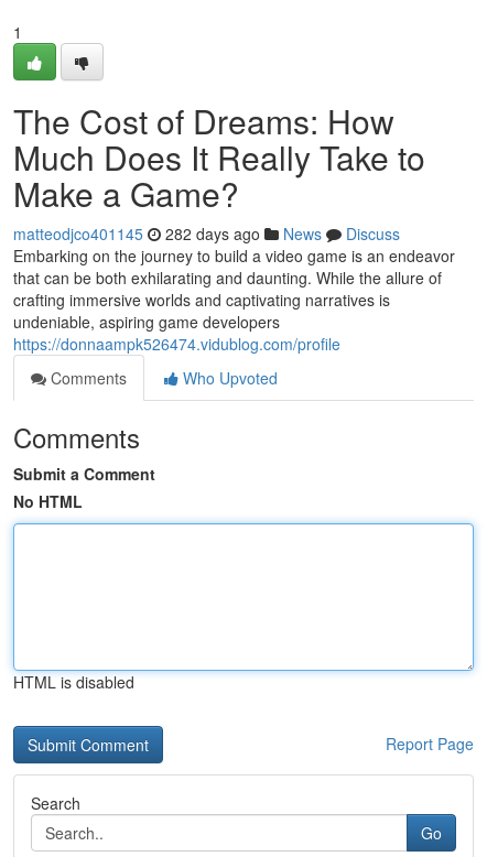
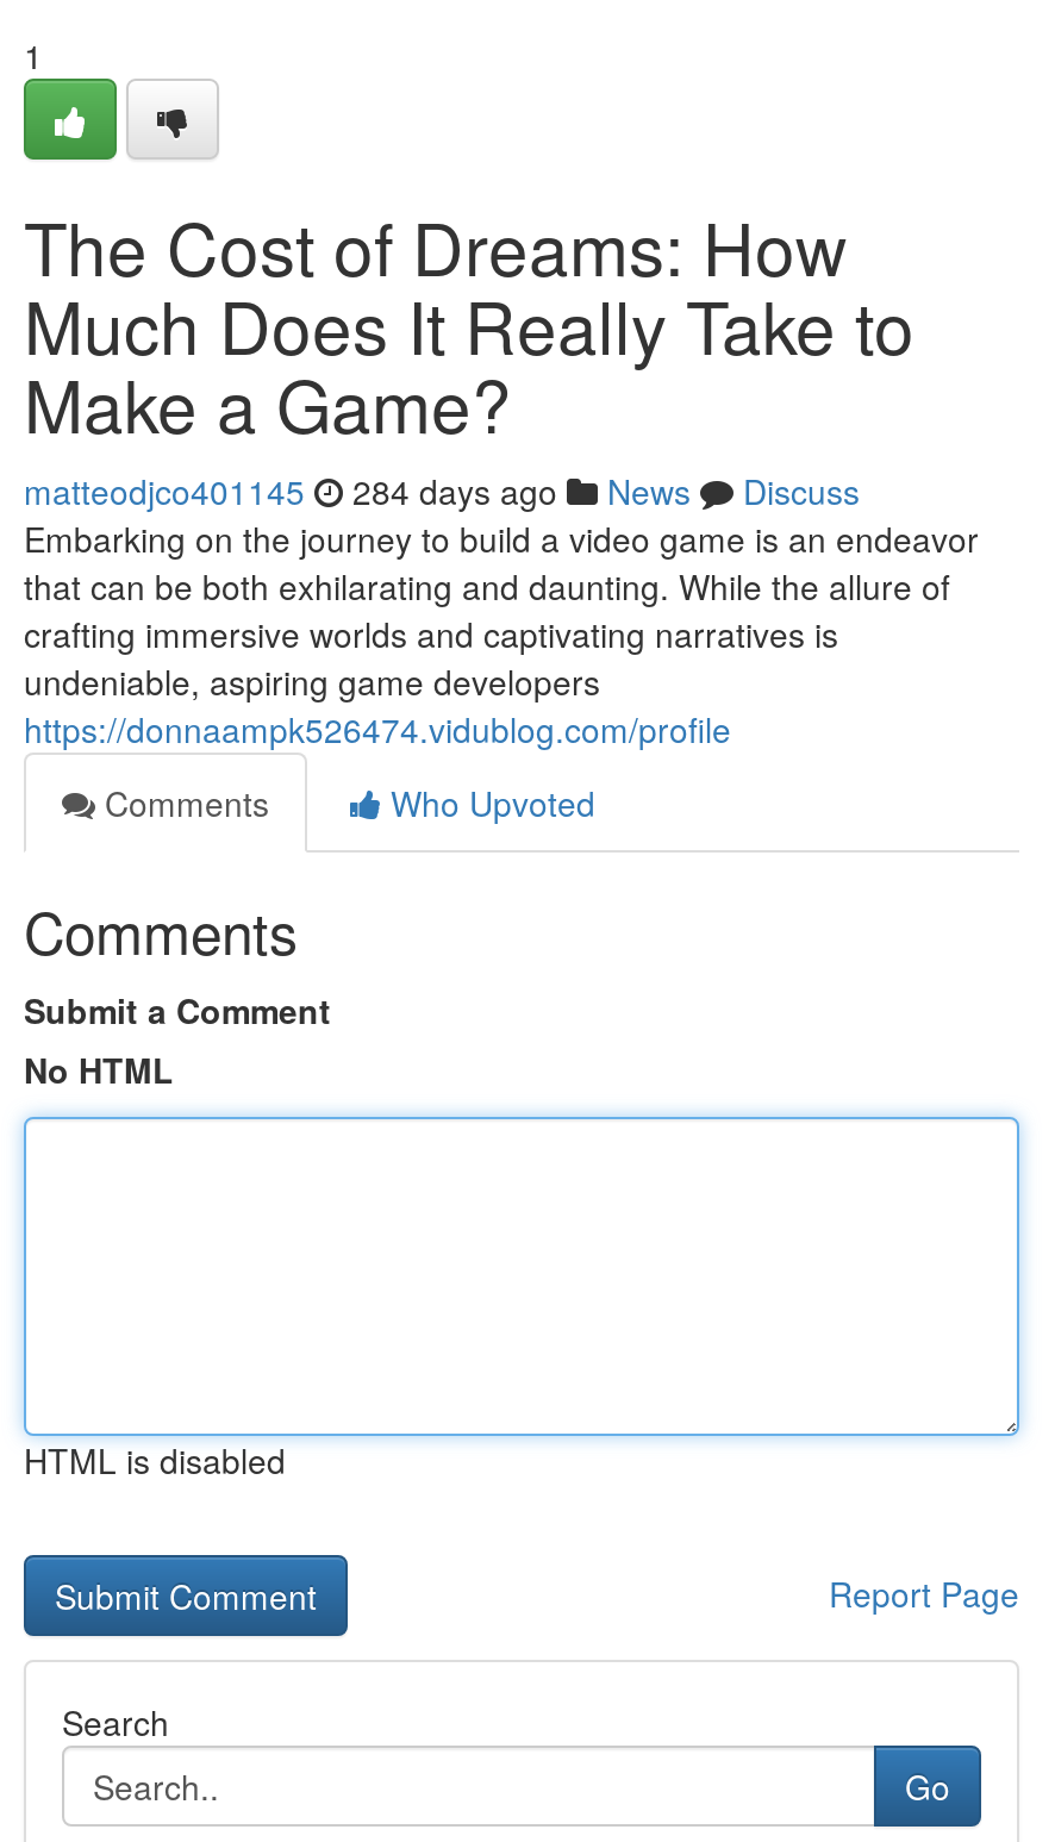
- matteodjco401145 282 days ago News Discuss
+ matteodjco401145 284 days ago News Discuss
